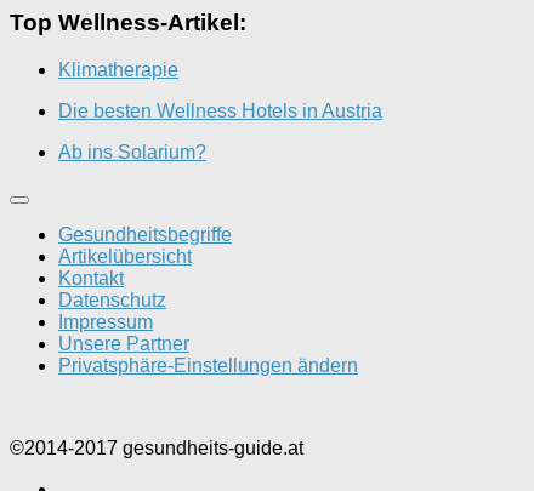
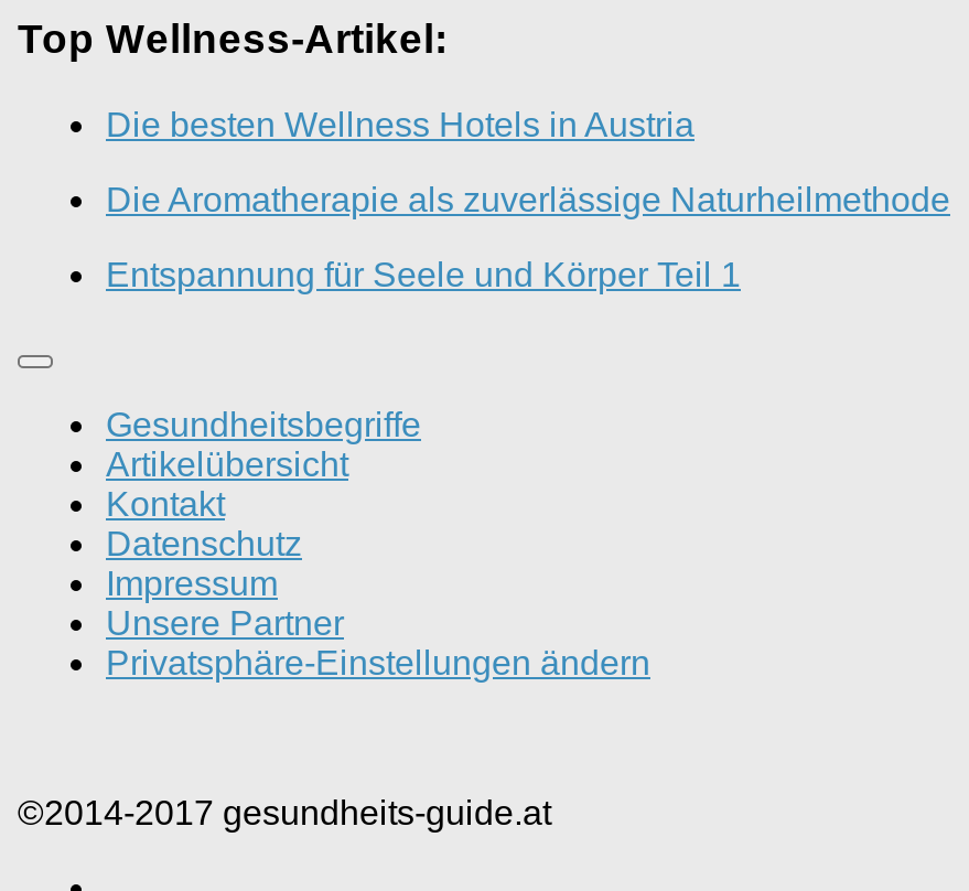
- Klimatherapie

moved up: Die besten Wellness Hotels in Austria

- Ab ins Solarium?
+ Die Aromatherapie als zuverlässige Naturheilmethode
+ Entspannung für Seele und Körper Teil 1
